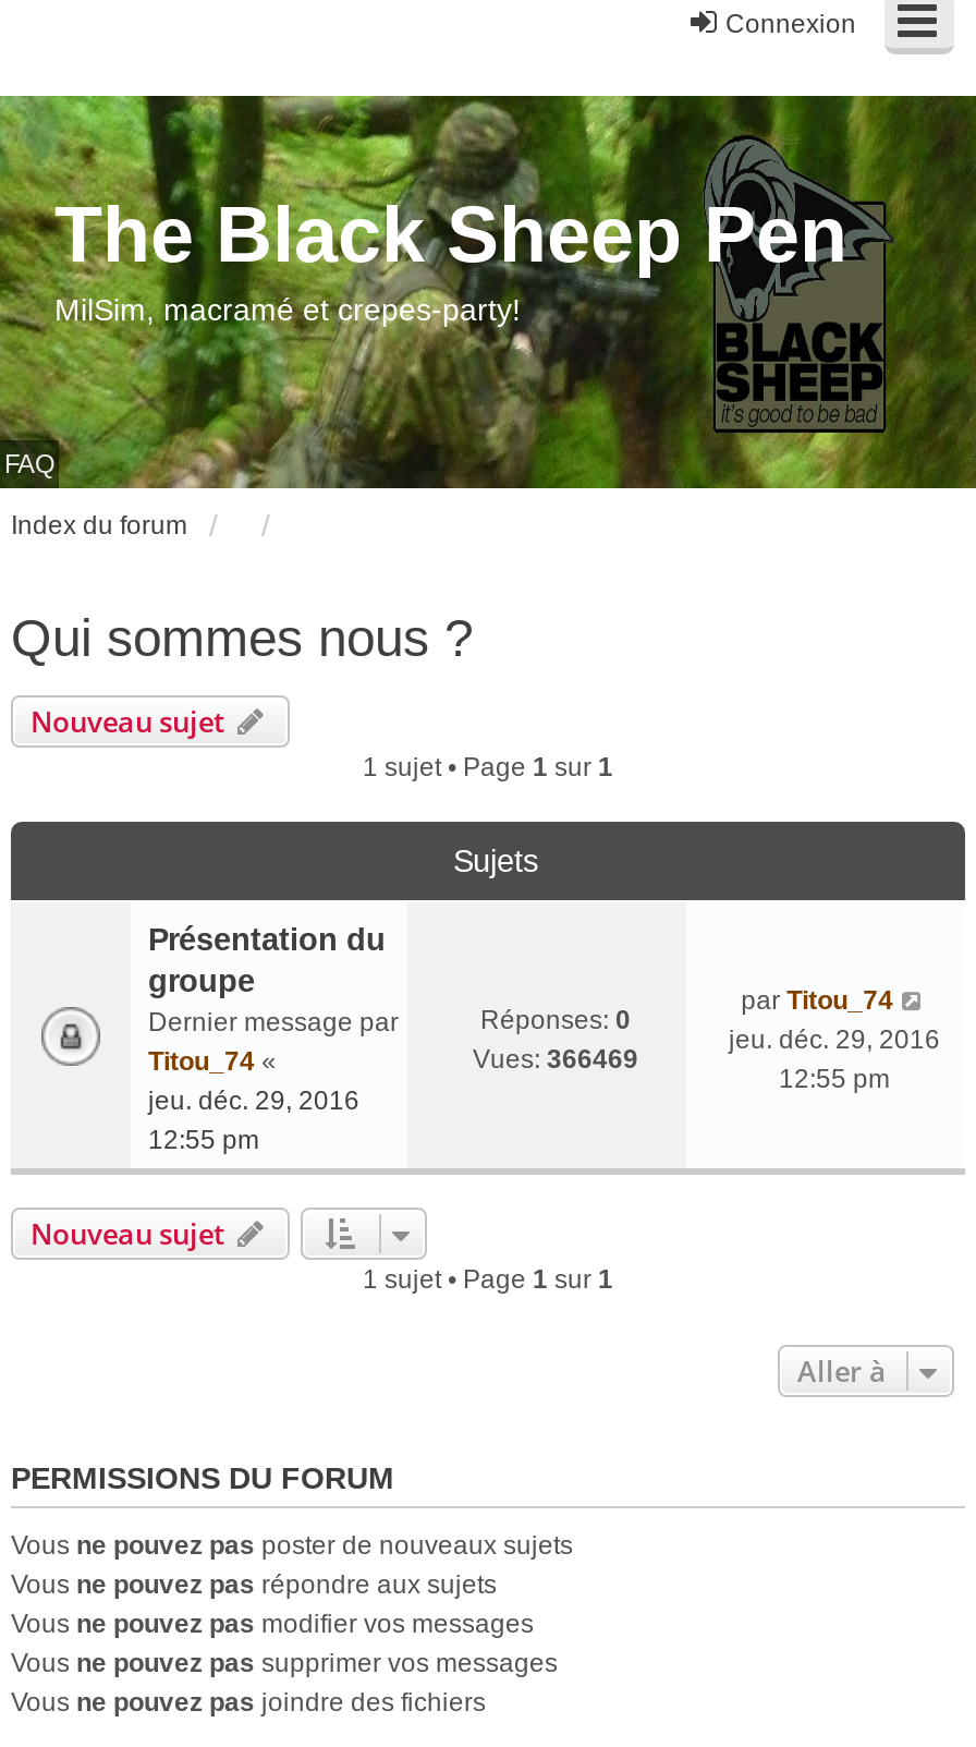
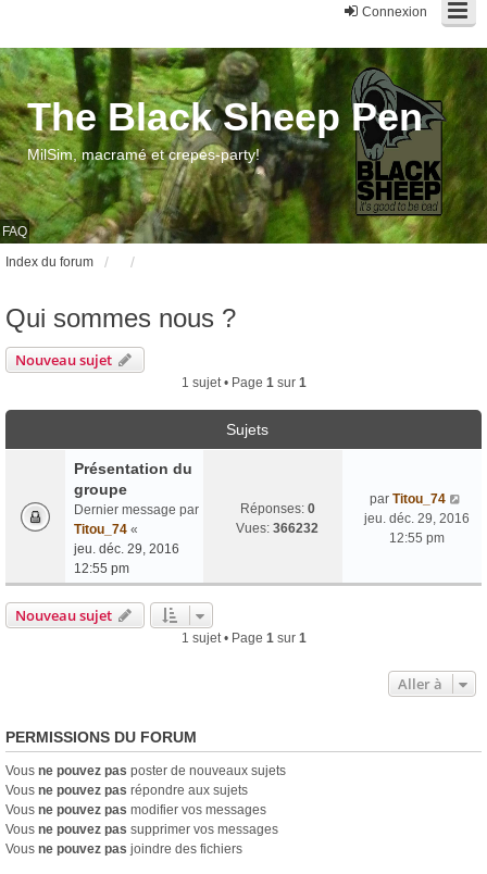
- Vues: 366469
+ Vues: 366232
